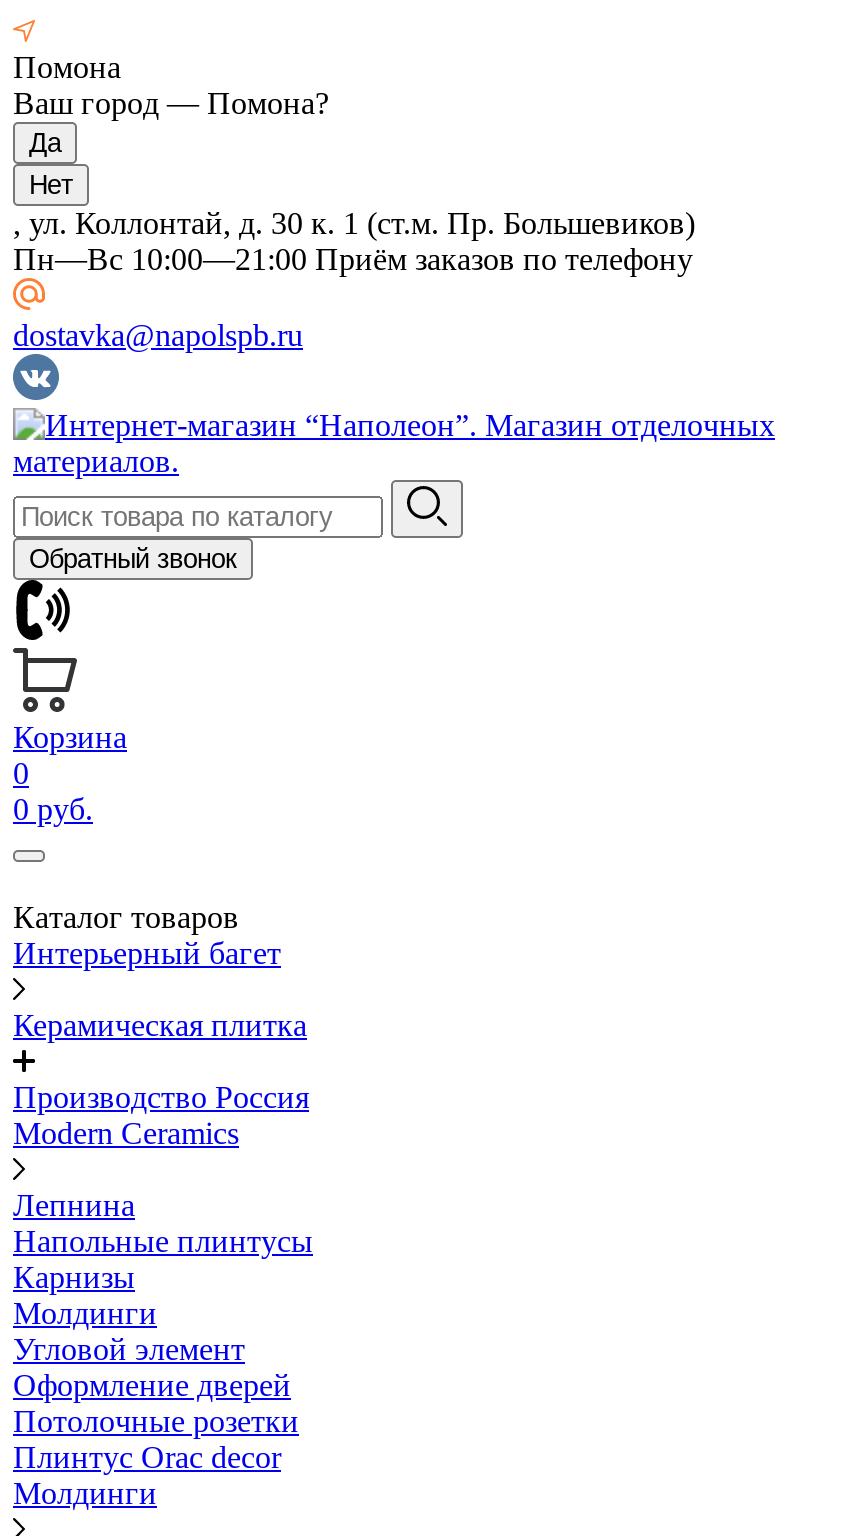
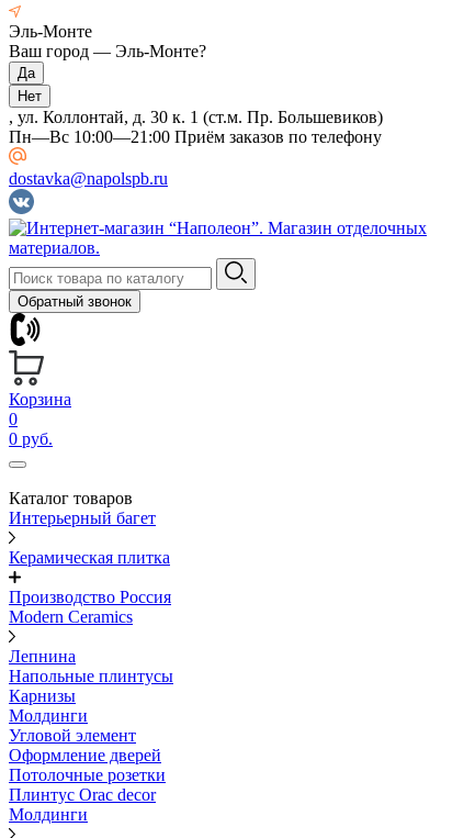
- Помона
- Ваш город — Помона?
+ Эль-Монте
+ Ваш город — Эль-Монте?
